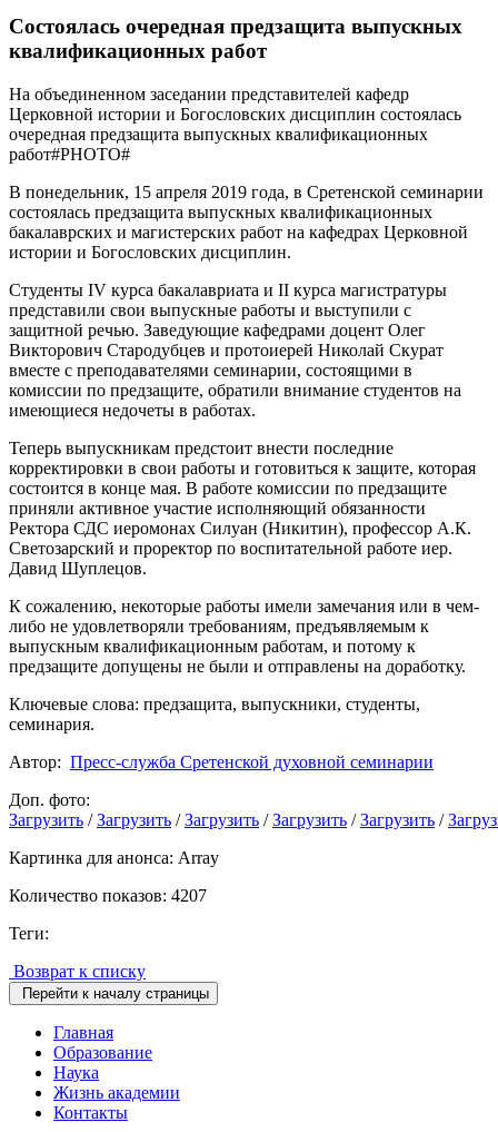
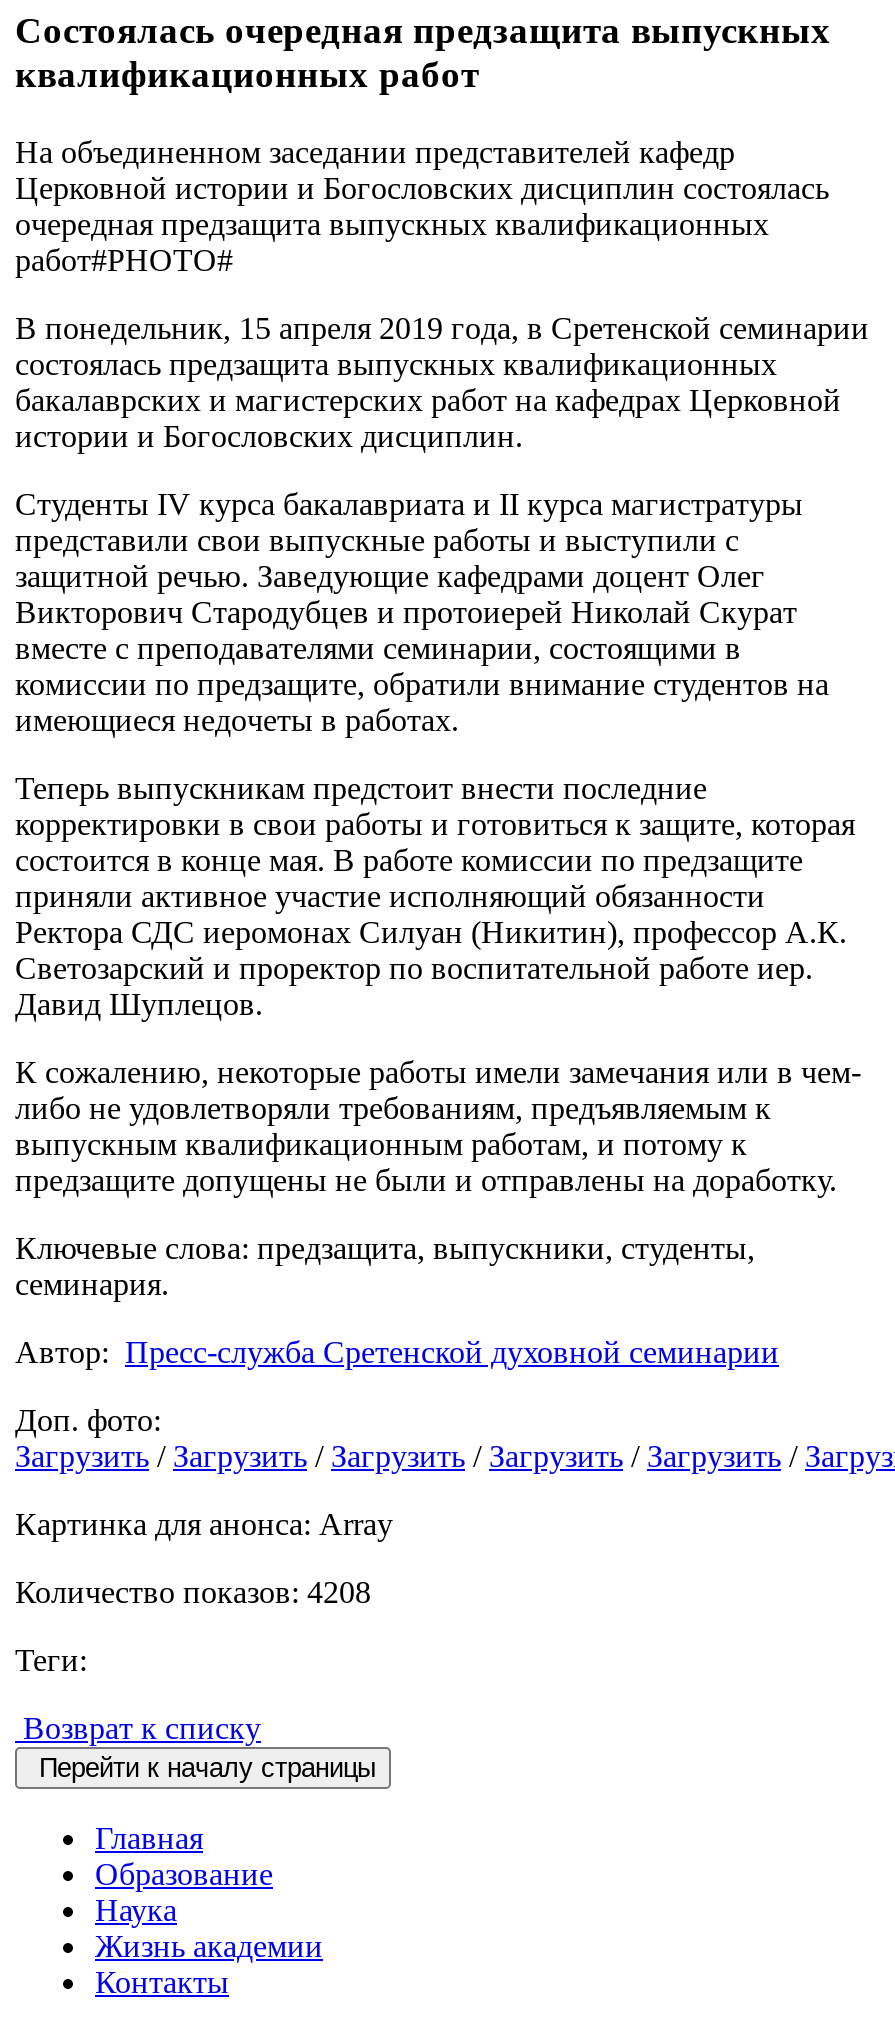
- Количество показов: 4207
+ Количество показов: 4208
